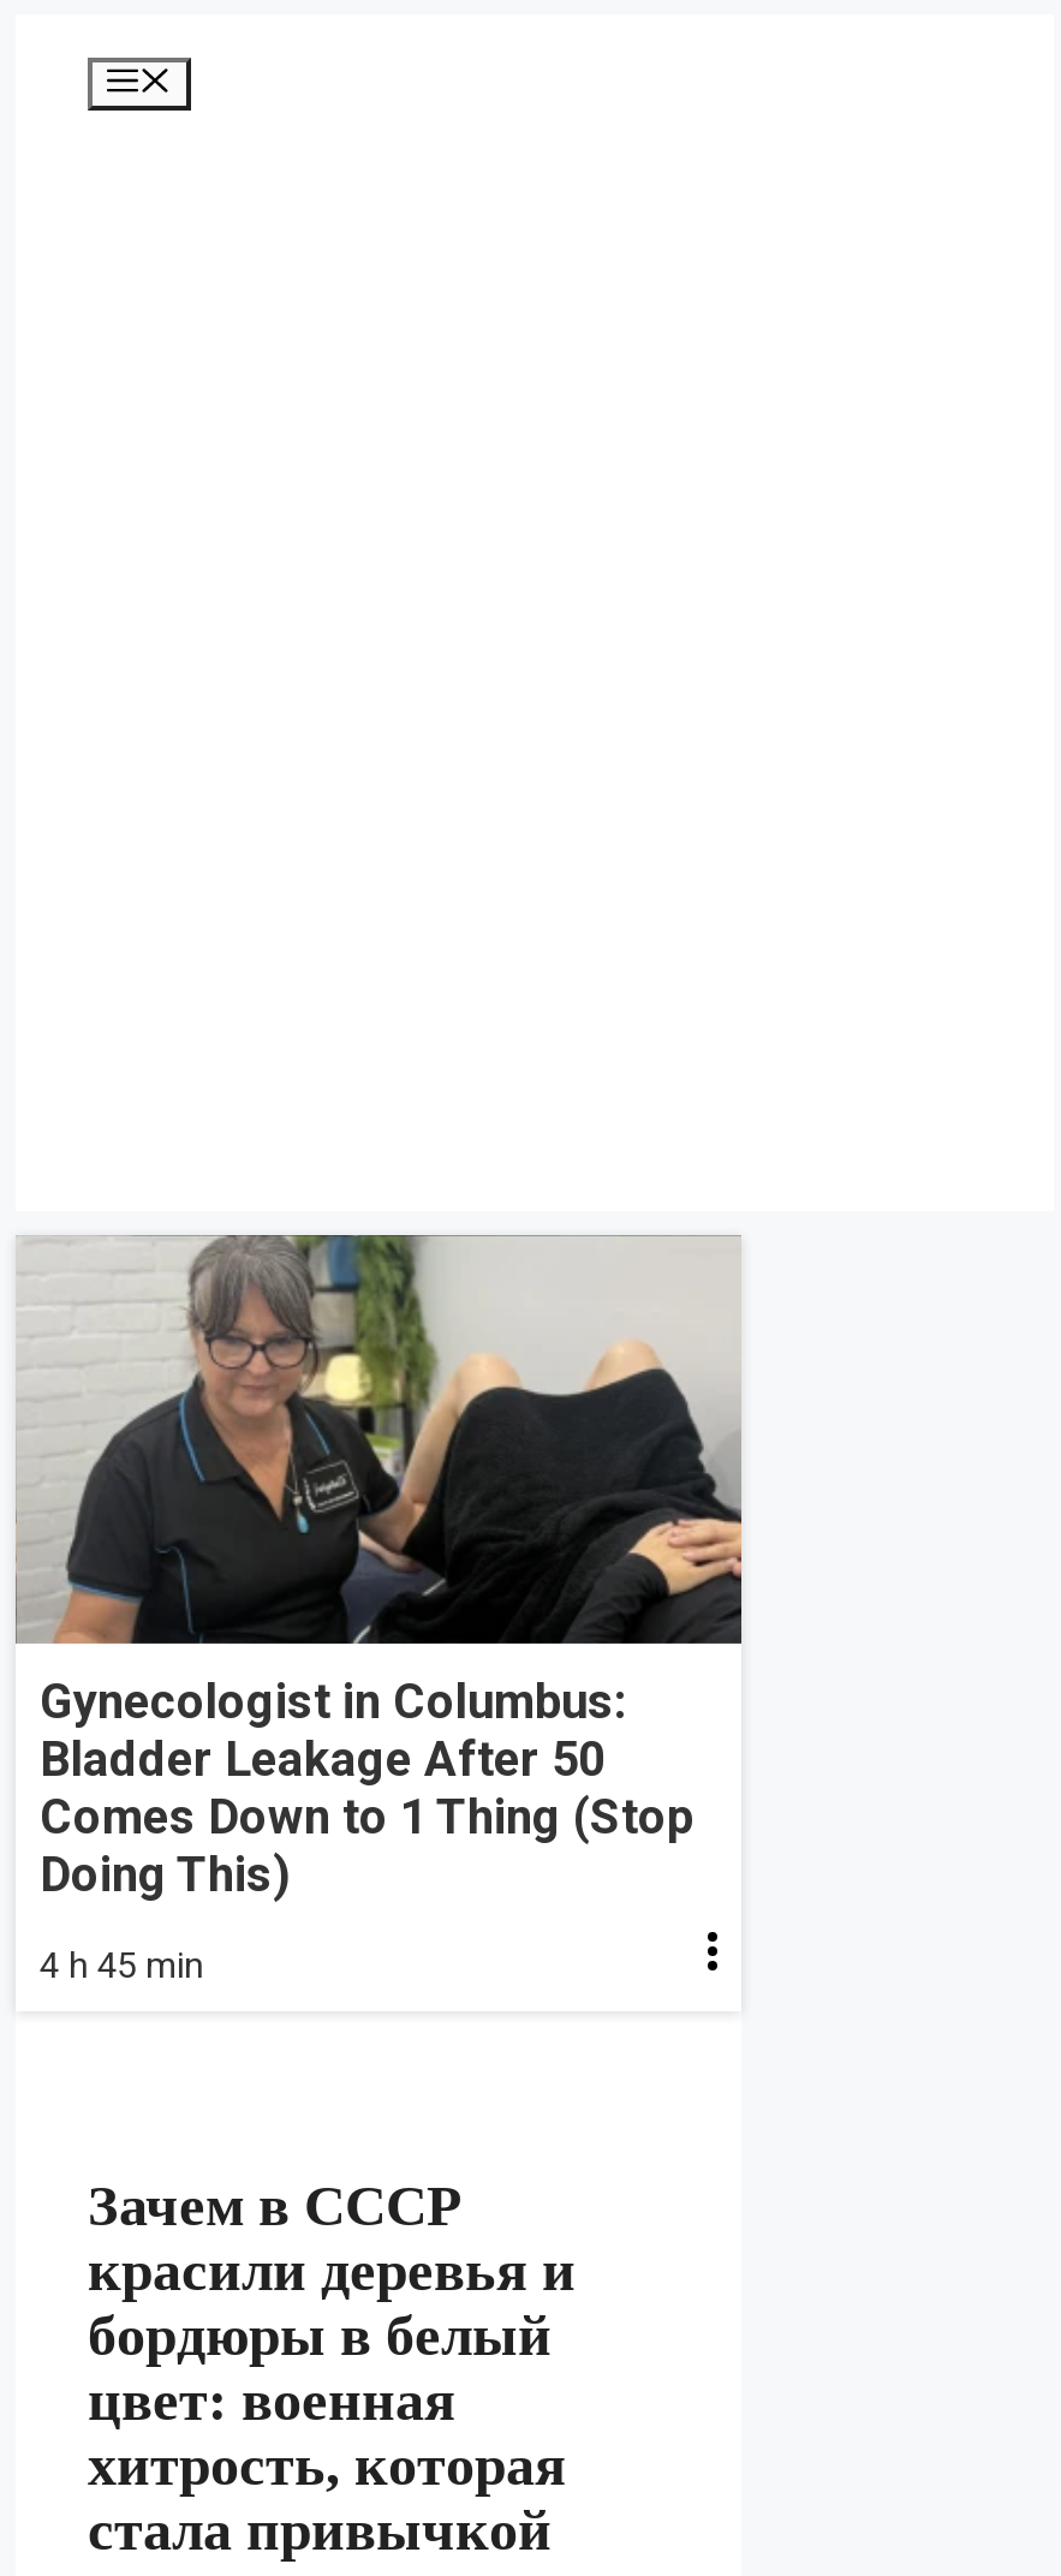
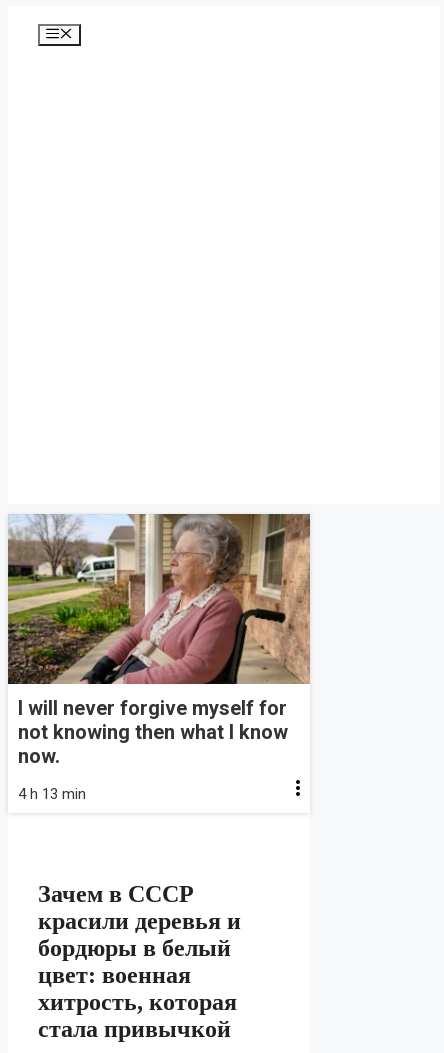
- [image]
- Gynecologist in Columbus:
- Bladder Leakage After 50
- Comes Down to 1 Thing (Stop
- Doing This)
+ [image]
+ I will never forgive myself for
+ not knowing then what I know
+ now.

- 4 h 45 min
+ 4 h 13 min
